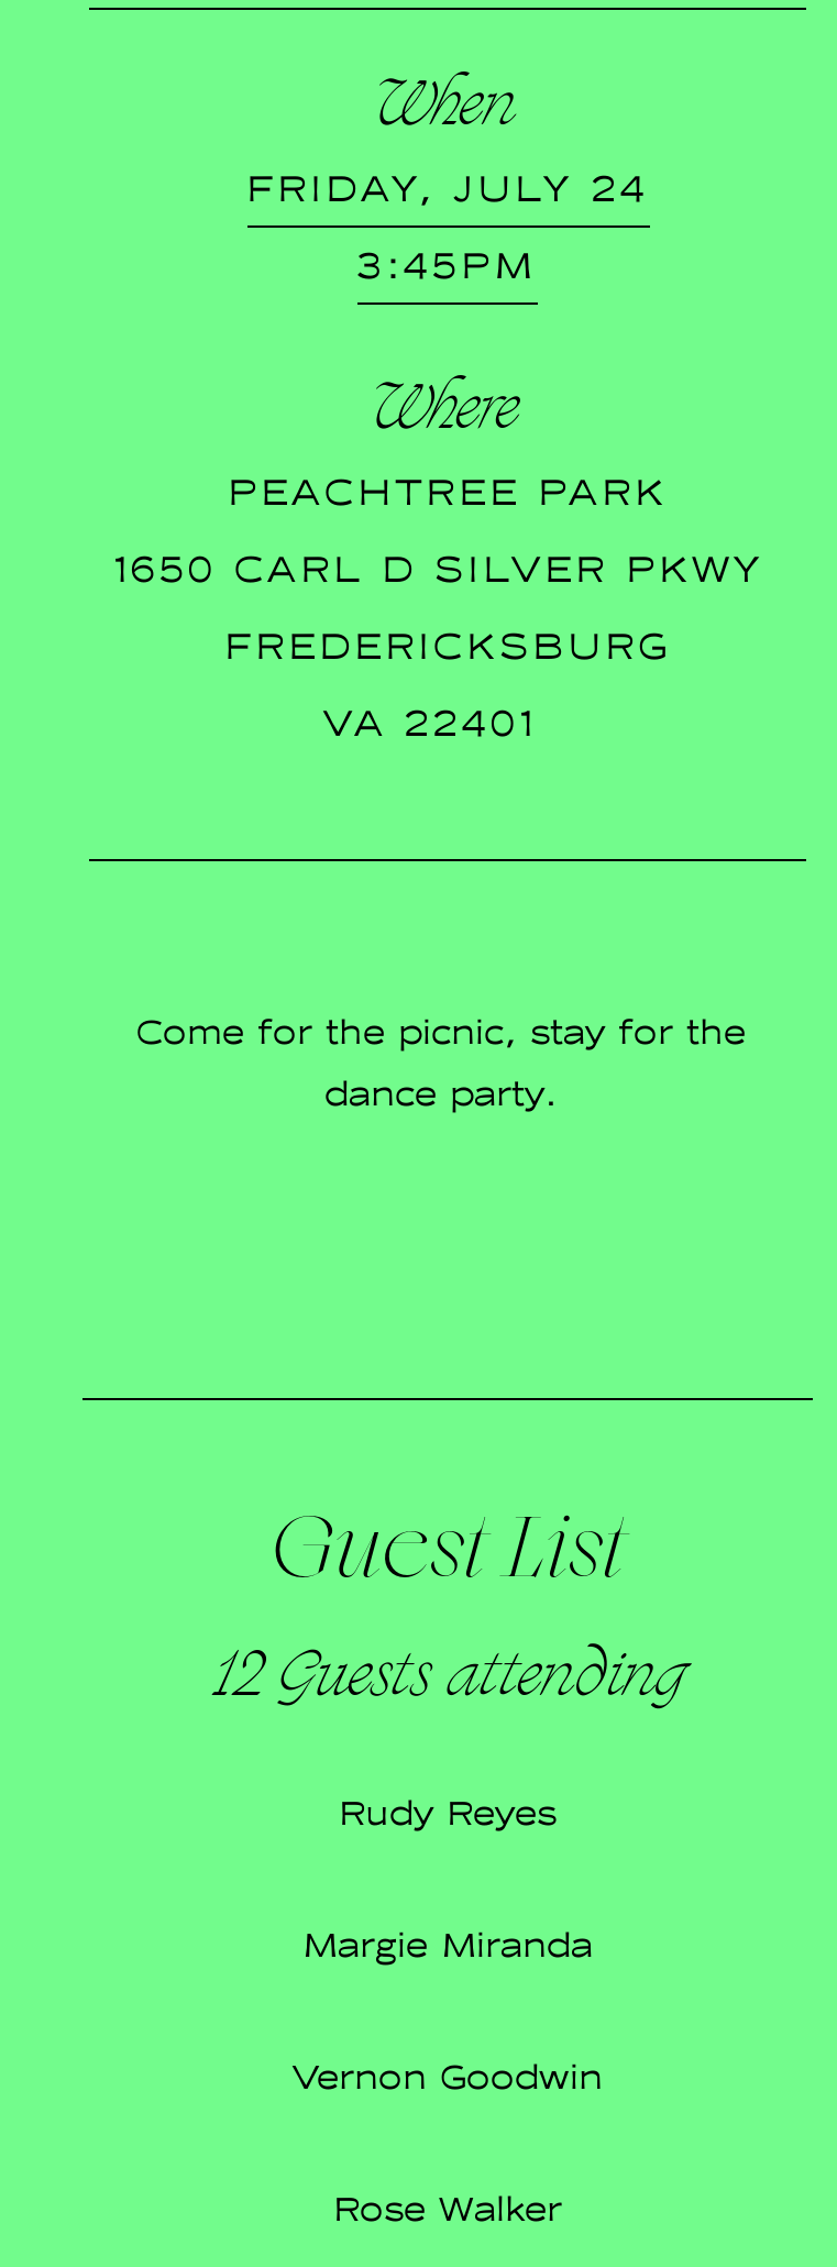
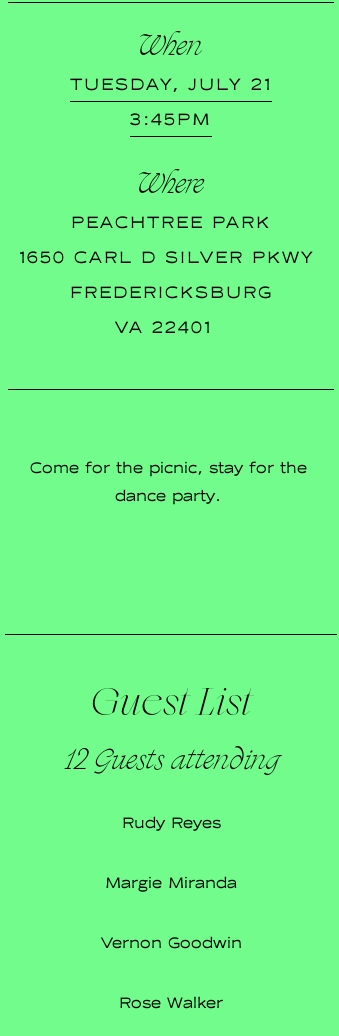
- FRIDAY, JULY 24
+ TUESDAY, JULY 21
